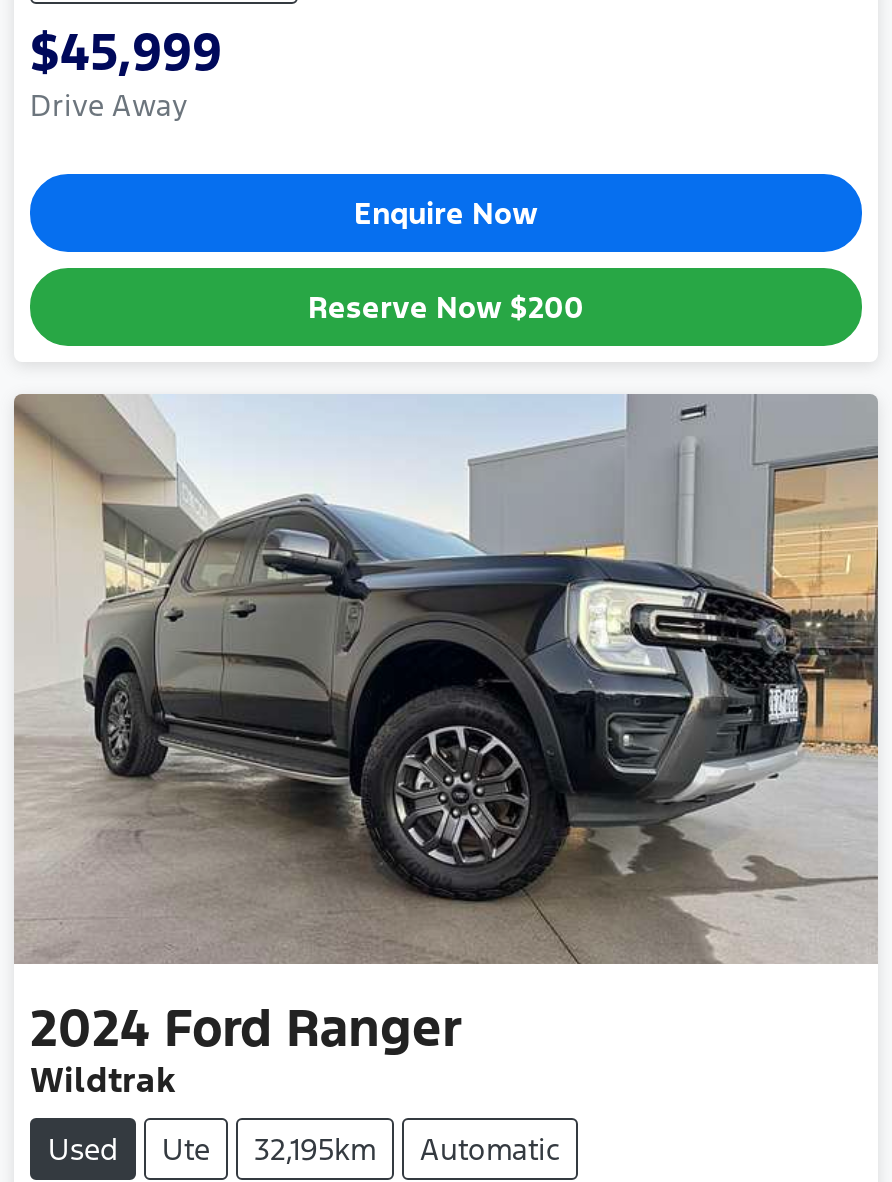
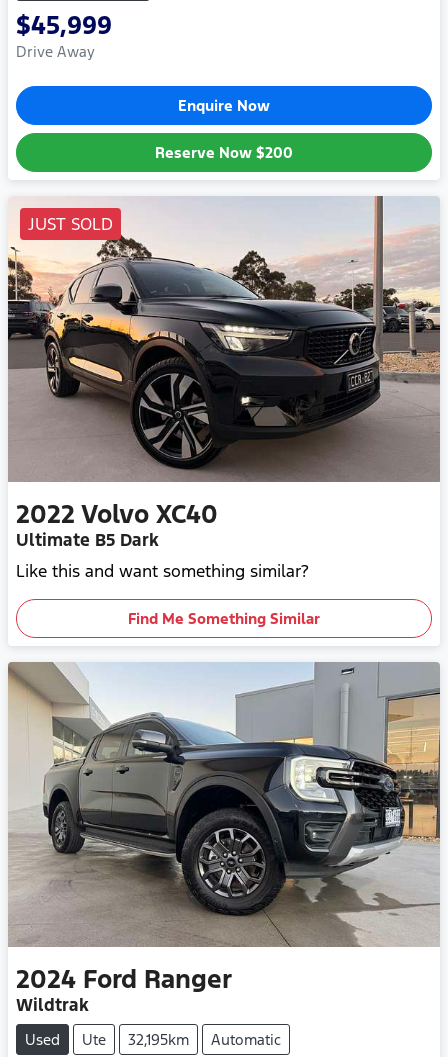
+ [image]
+ JUST SOLD

+ 2022 Volvo XC40
+ Ultimate B5 Dark
+ Like this and want something similar?
+ Find Me Something Similar
